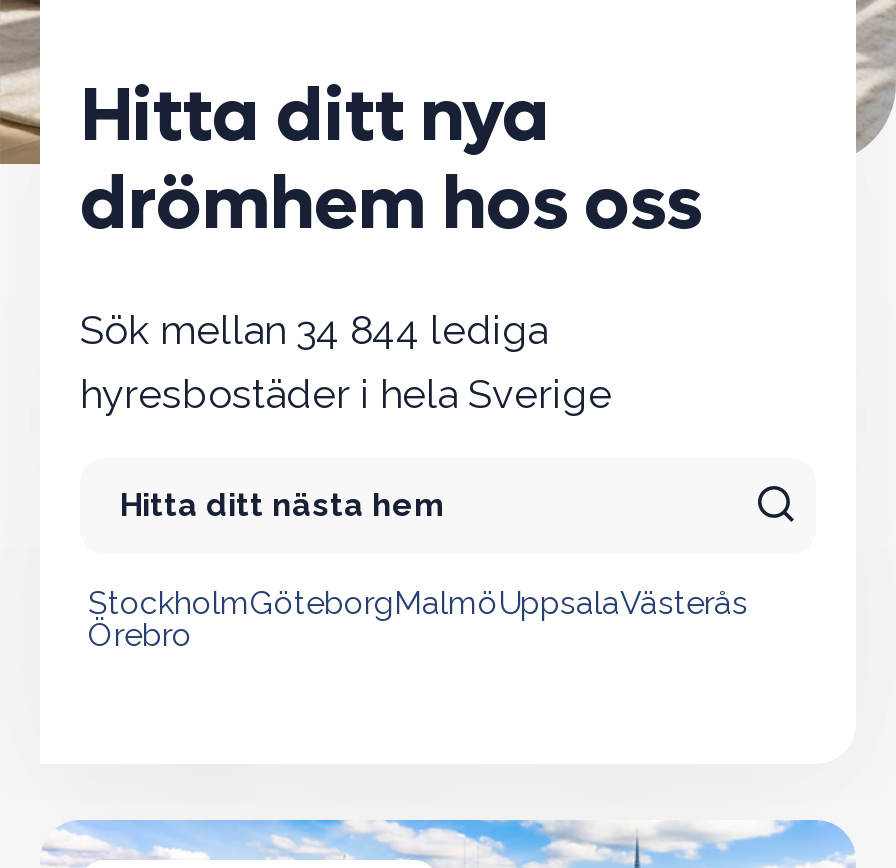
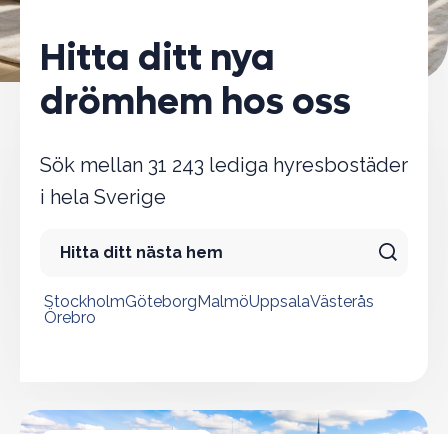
- Sök mellan 34 844 lediga
- hyresbostäder i hela Sverige
+ Sök mellan 31 243 lediga hyresbostäder
+ i hela Sverige
